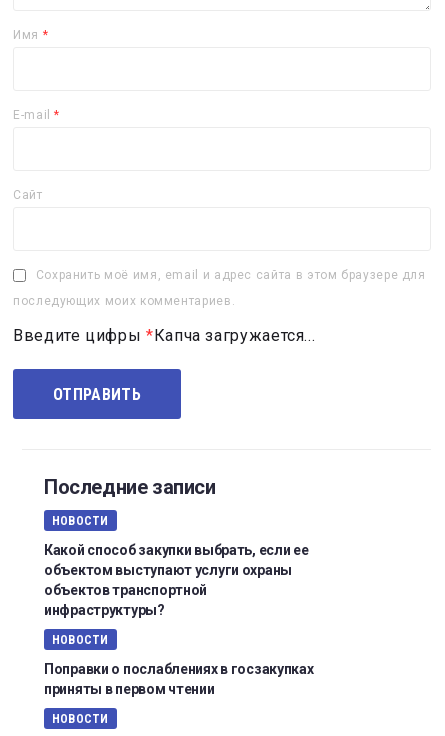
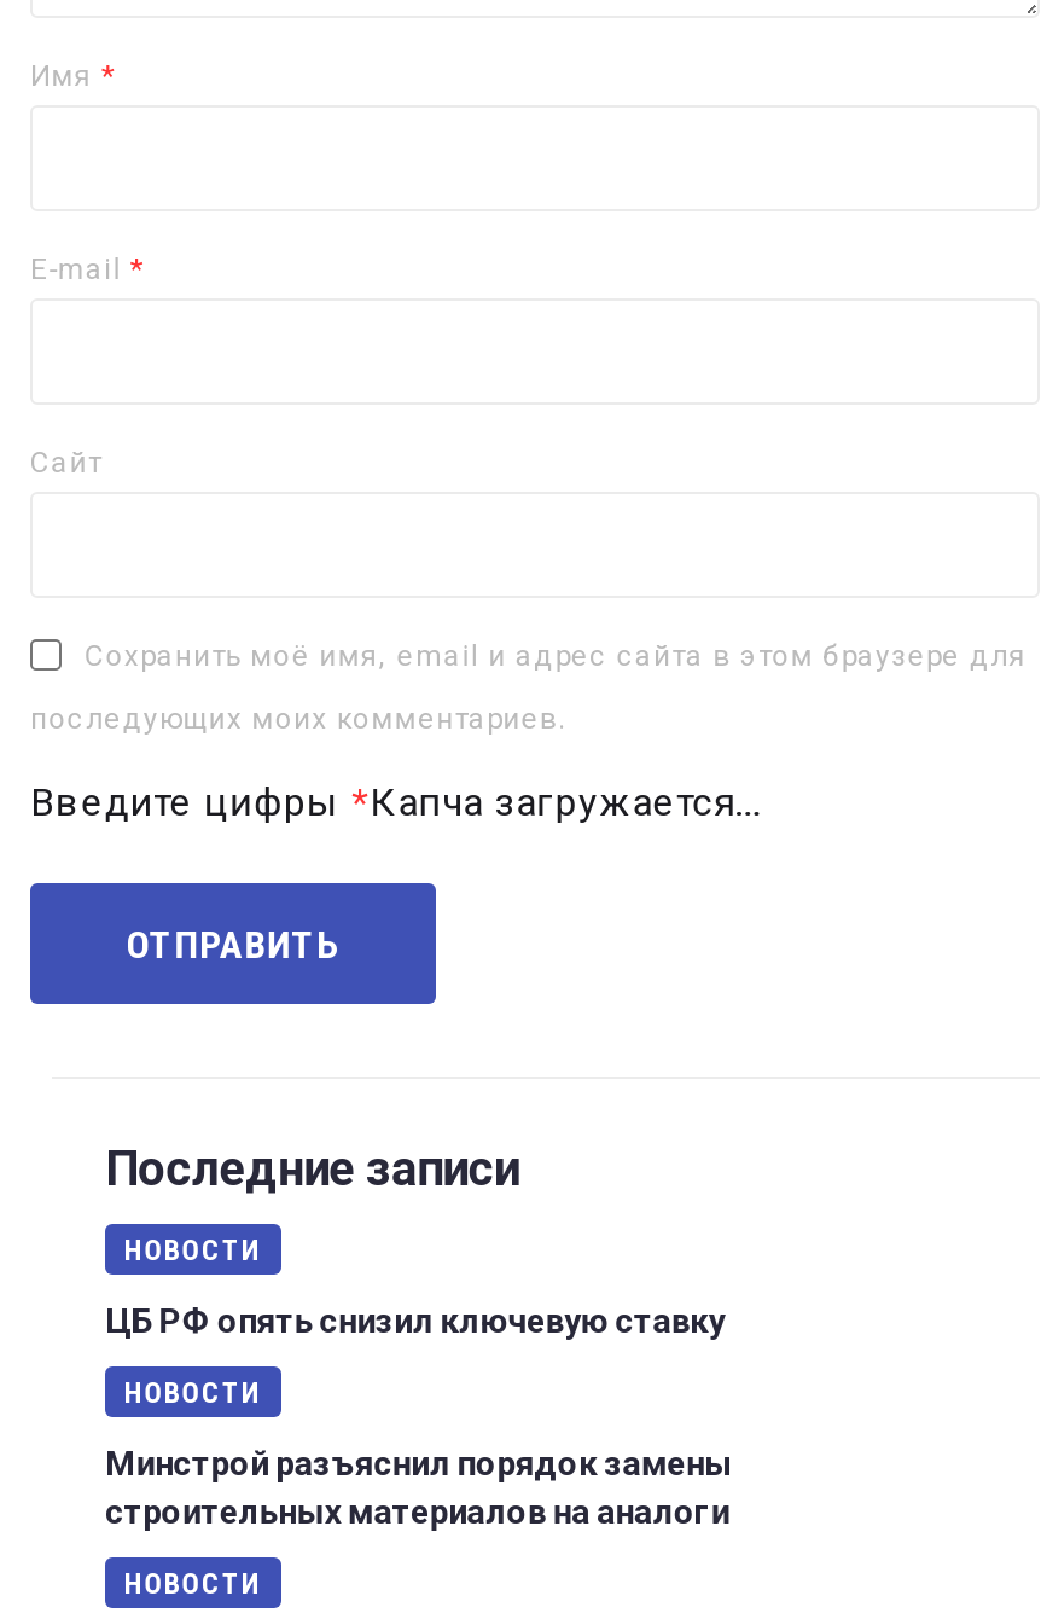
- Какой способ закупки выбрать, если ее
- объектом выступают услуги охраны
- объектов транспортной
- инфраструктуры?
+ ЦБ РФ опять снизил ключевую ставку

- Поправки о послаблениях в госзакупках
- приняты в первом чтении
+ Минстрой разъяснил порядок замены
+ строительных материалов на аналоги
